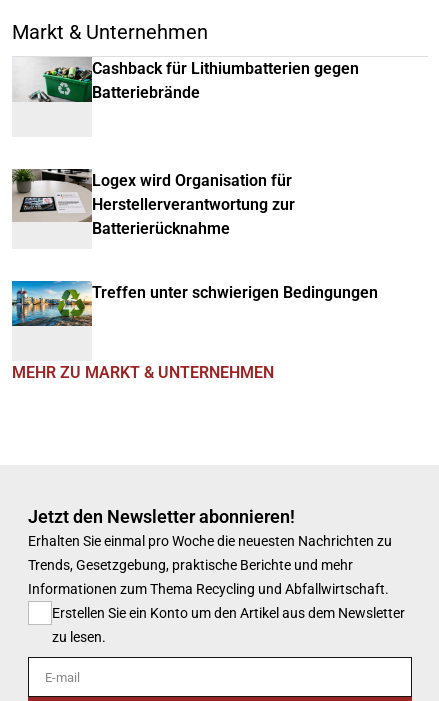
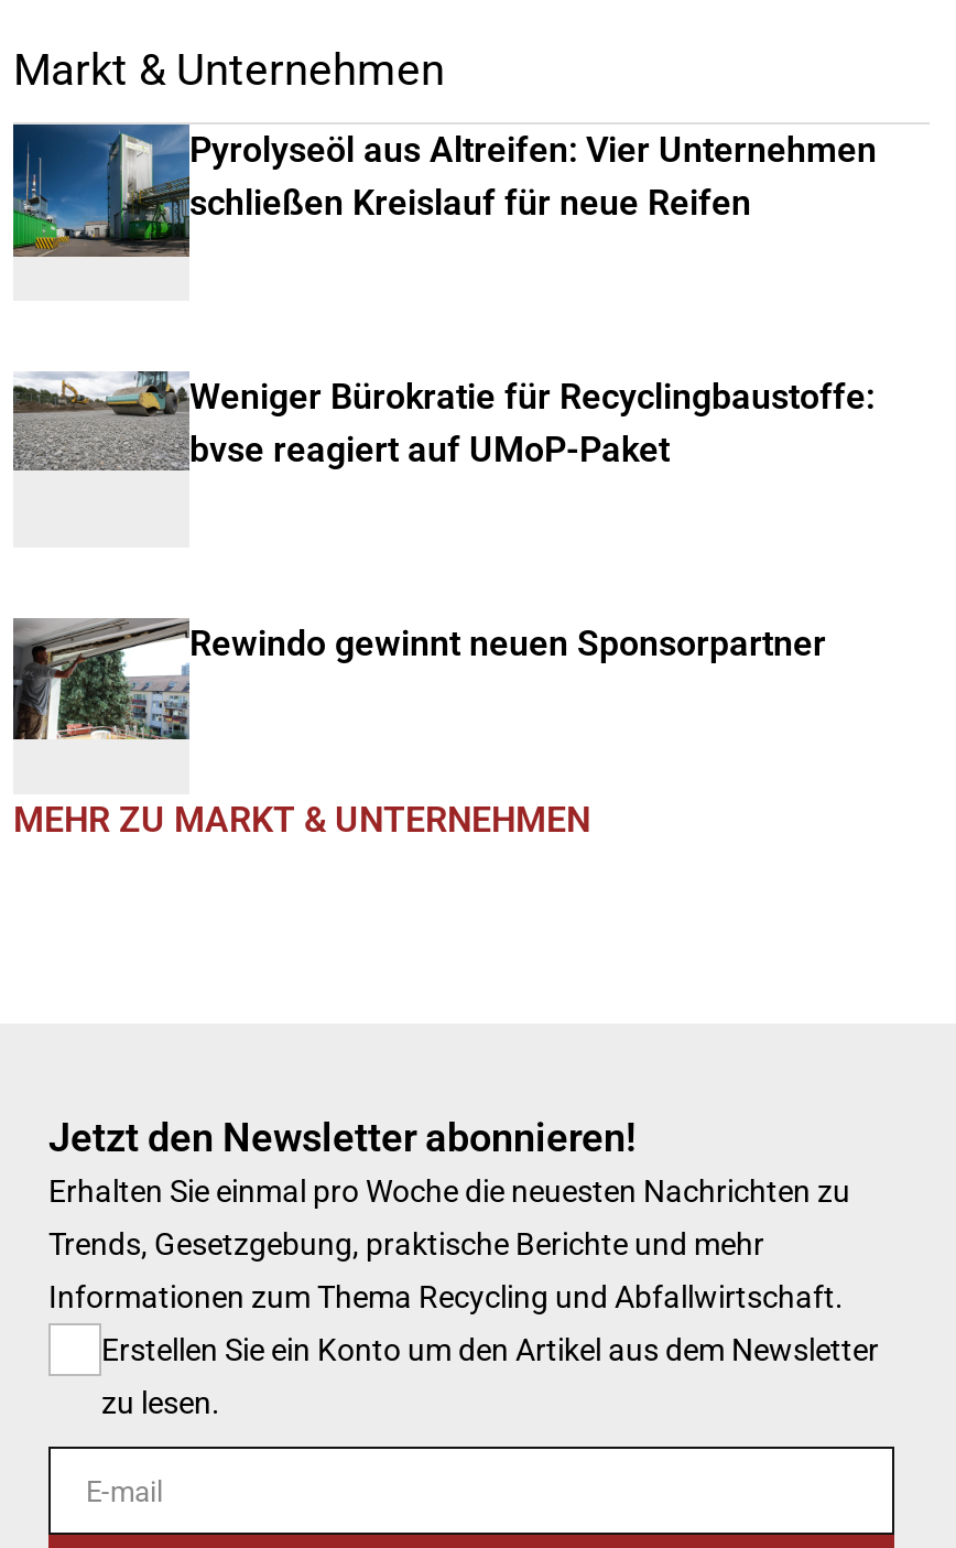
- [image]
- Cashback für Lithiumbatterien gegen
- Batteriebrände
+ [image]
+ Pyrolyseöl aus Altreifen: Vier Unternehmen
+ schließen Kreislauf für neue Reifen

- [image]
- Logex wird Organisation für
- Herstellerverantwortung zur
- Batterierücknahme
+ [image]
+ Weniger Bürokratie für Recyclingbaustoffe:
+ bvse reagiert auf UMoP-Paket

- [image]
- Treffen unter schwierigen Bedingungen
+ [image]
+ Rewindo gewinnt neuen Sponsorpartner
